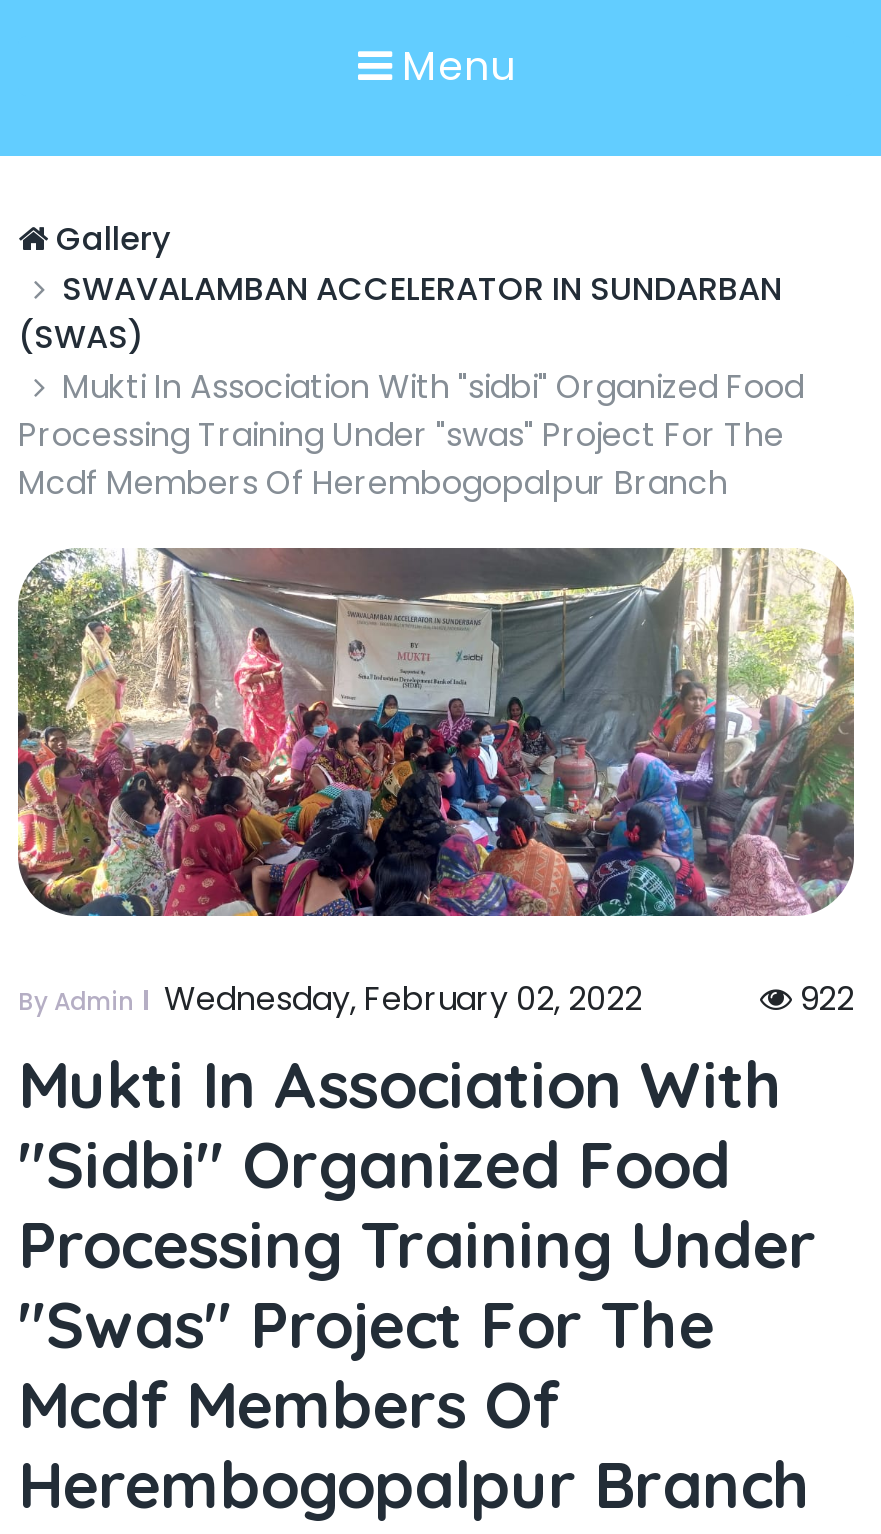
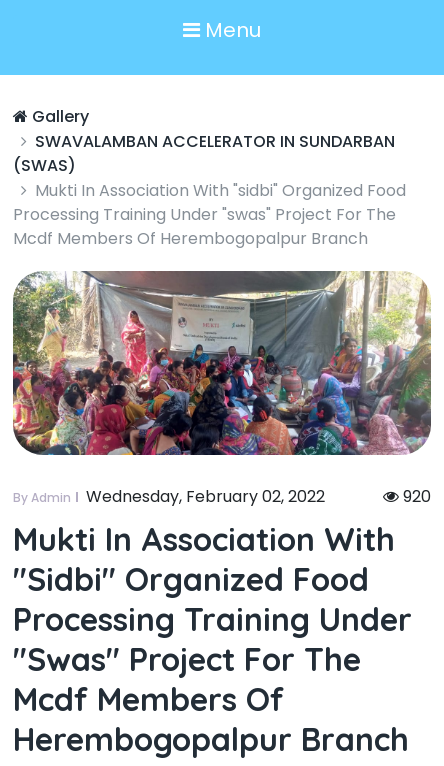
- 922
+ 920
